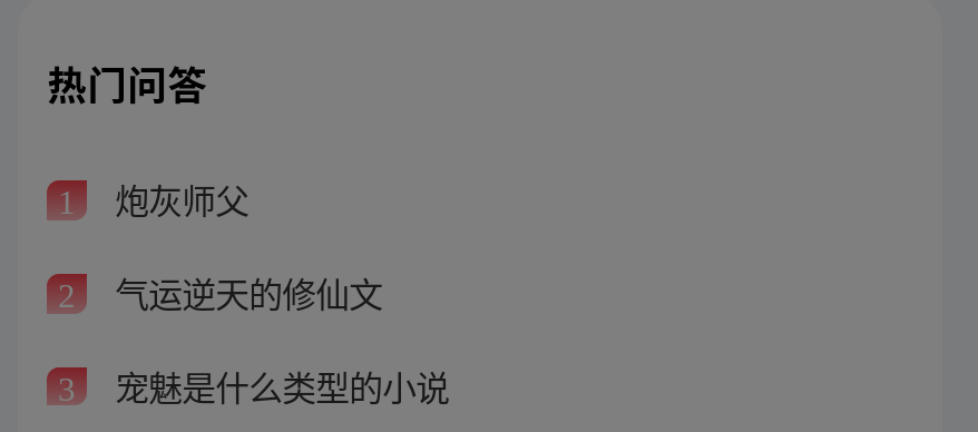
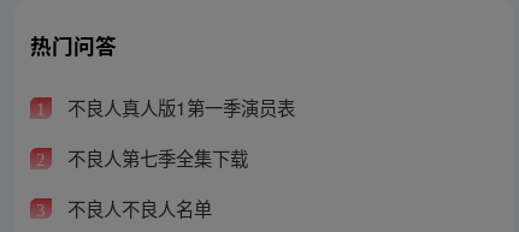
- 炮灰师父
+ 不良人真人版1第一季演员表

- 气运逆天的修仙文
+ 不良人第七季全集下载

- 宠魅是什么类型的小说
+ 不良人不良人名单
